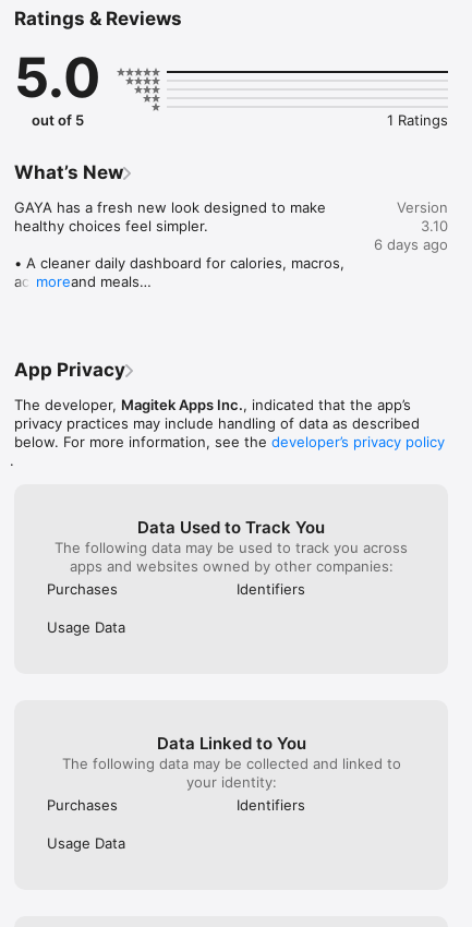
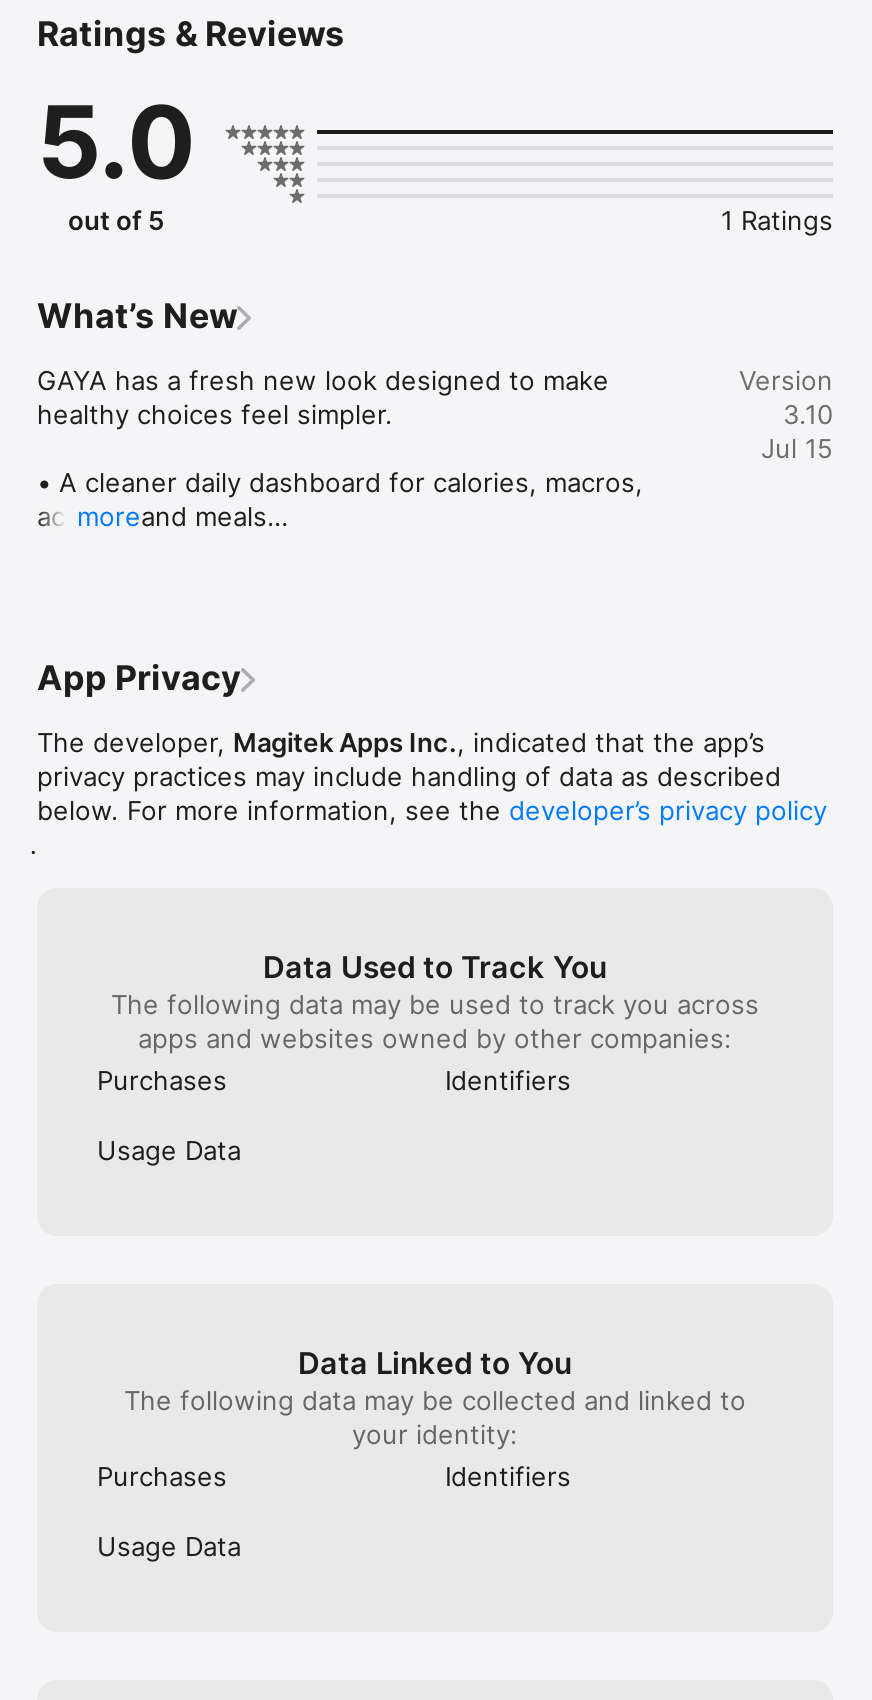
- 6 days ago
+ Jul 15
